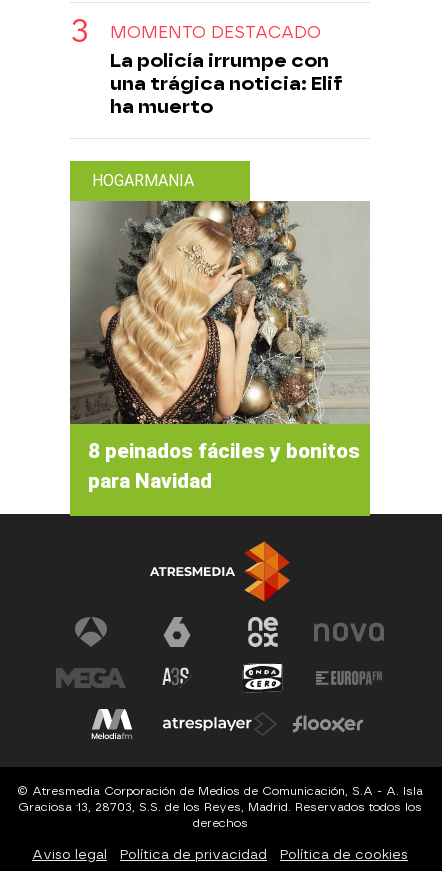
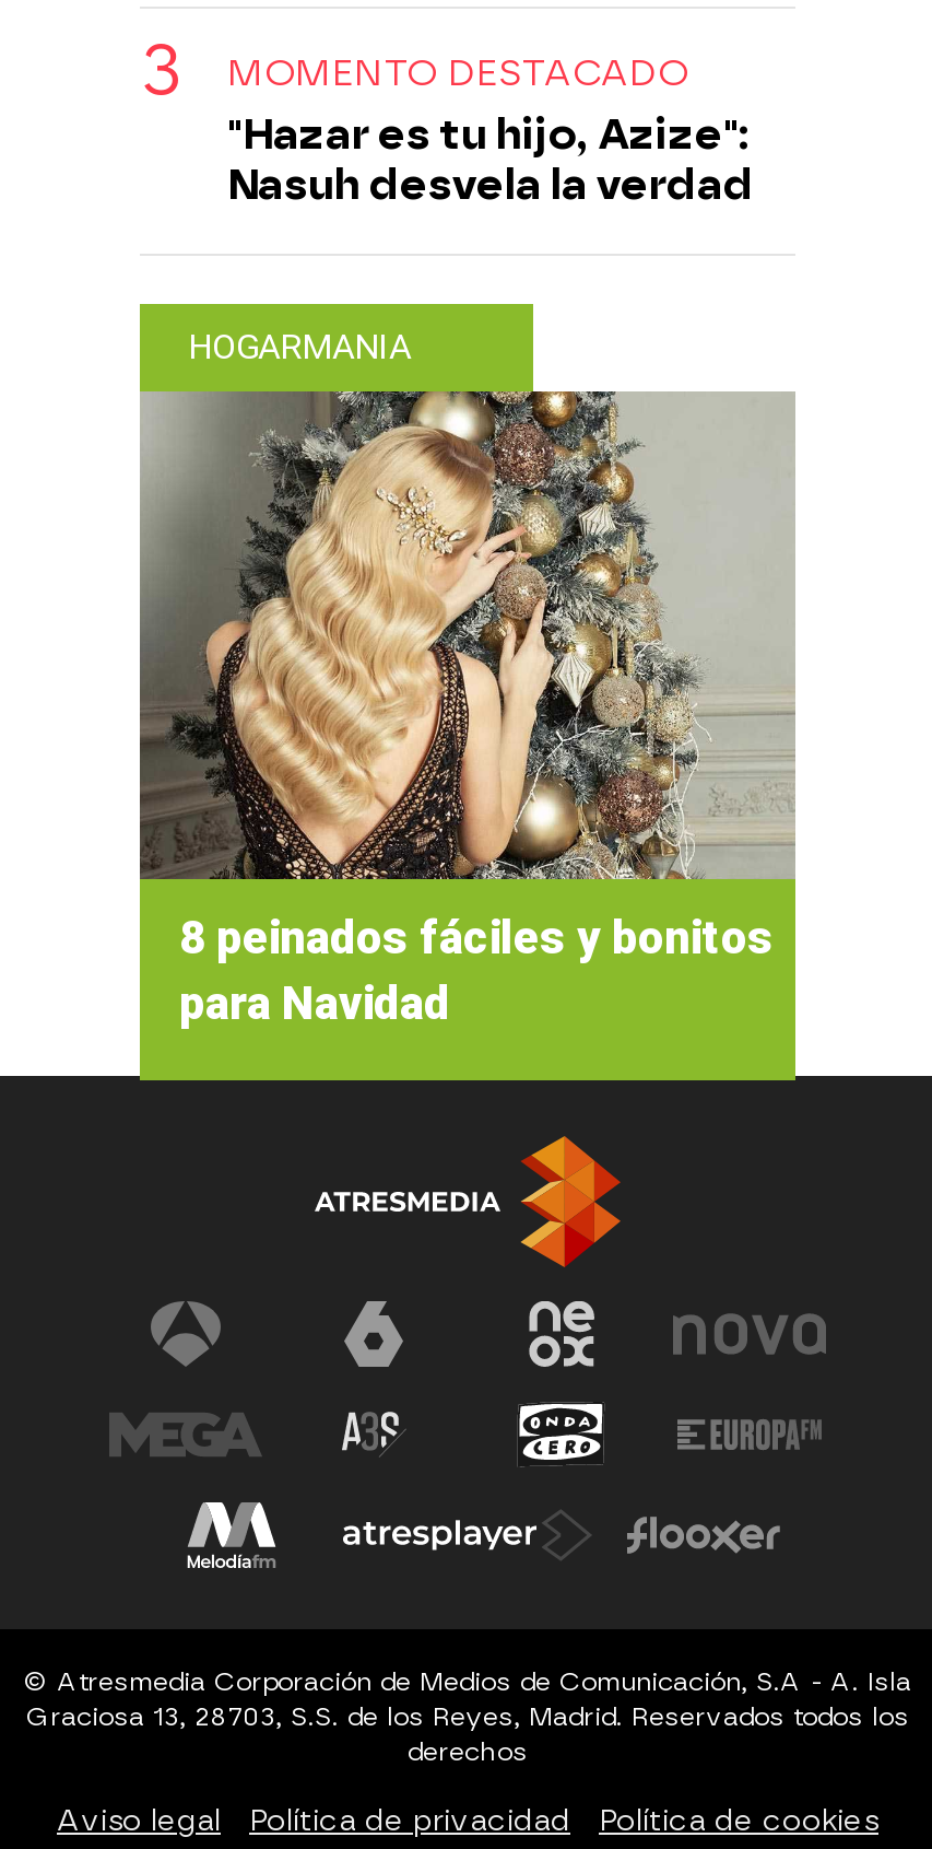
- La policía irrumpe con
- una trágica noticia: Elif
- ha muerto
+ "Hazar es tu hijo, Azize":
+ Nasuh desvela la verdad
